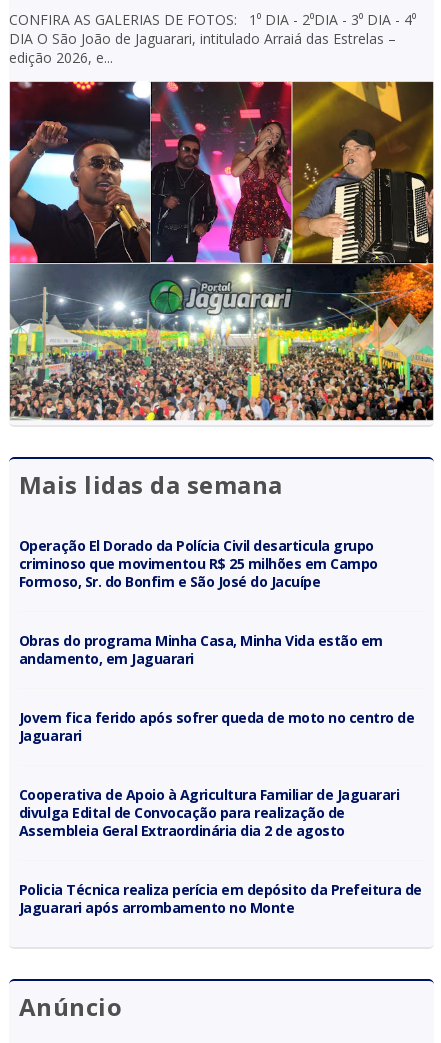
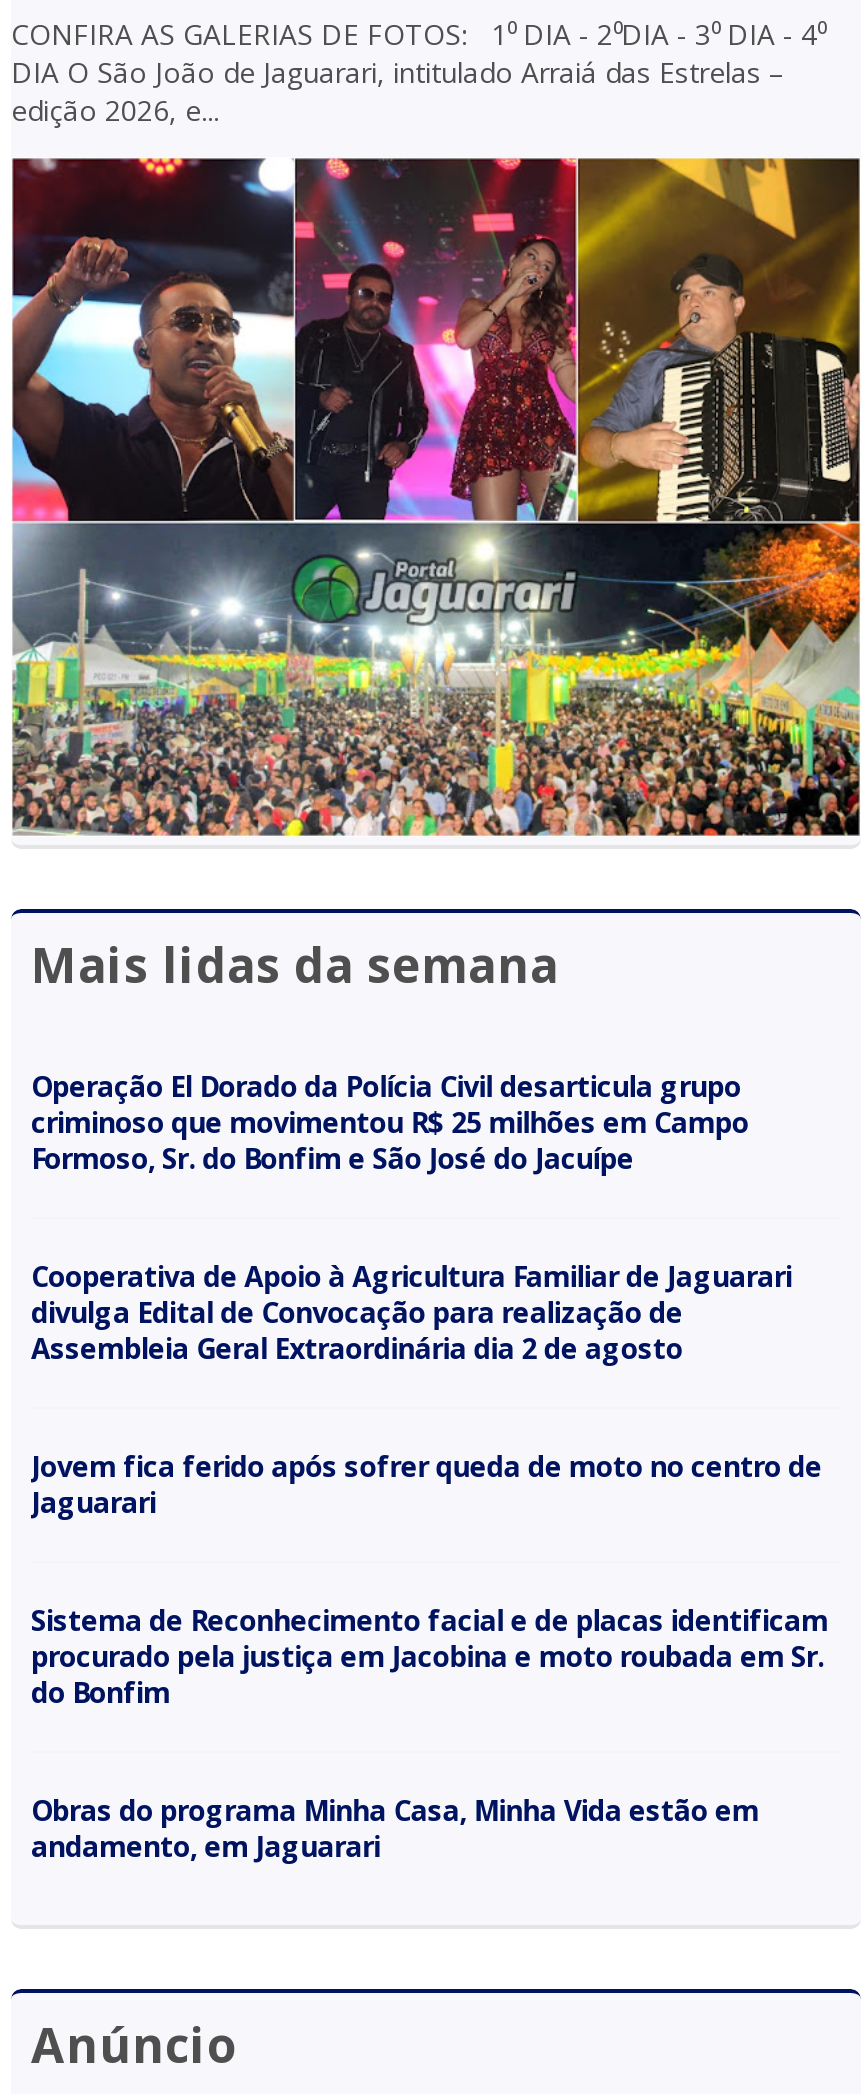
moved down: Obras do programa Minha Casa, Minha Vida estão em | andamento, em Jaguarari | Jovem fica ferido após sofrer queda de moto no centro de | Jaguarari

moved up: Cooperativa de Apoio à Agricultura Familiar de Jaguarari | divulga Edital de Convocação para realização de | Assembleia Geral Extraordinária dia 2 de agosto

- Policia Técnica realiza perícia em depósito da Prefeitura de
- Jaguarari após arrombamento no Monte
+ Sistema de Reconhecimento facial e de placas identificam
+ procurado pela justiça em Jacobina e moto roubada em Sr.
+ do Bonfim
